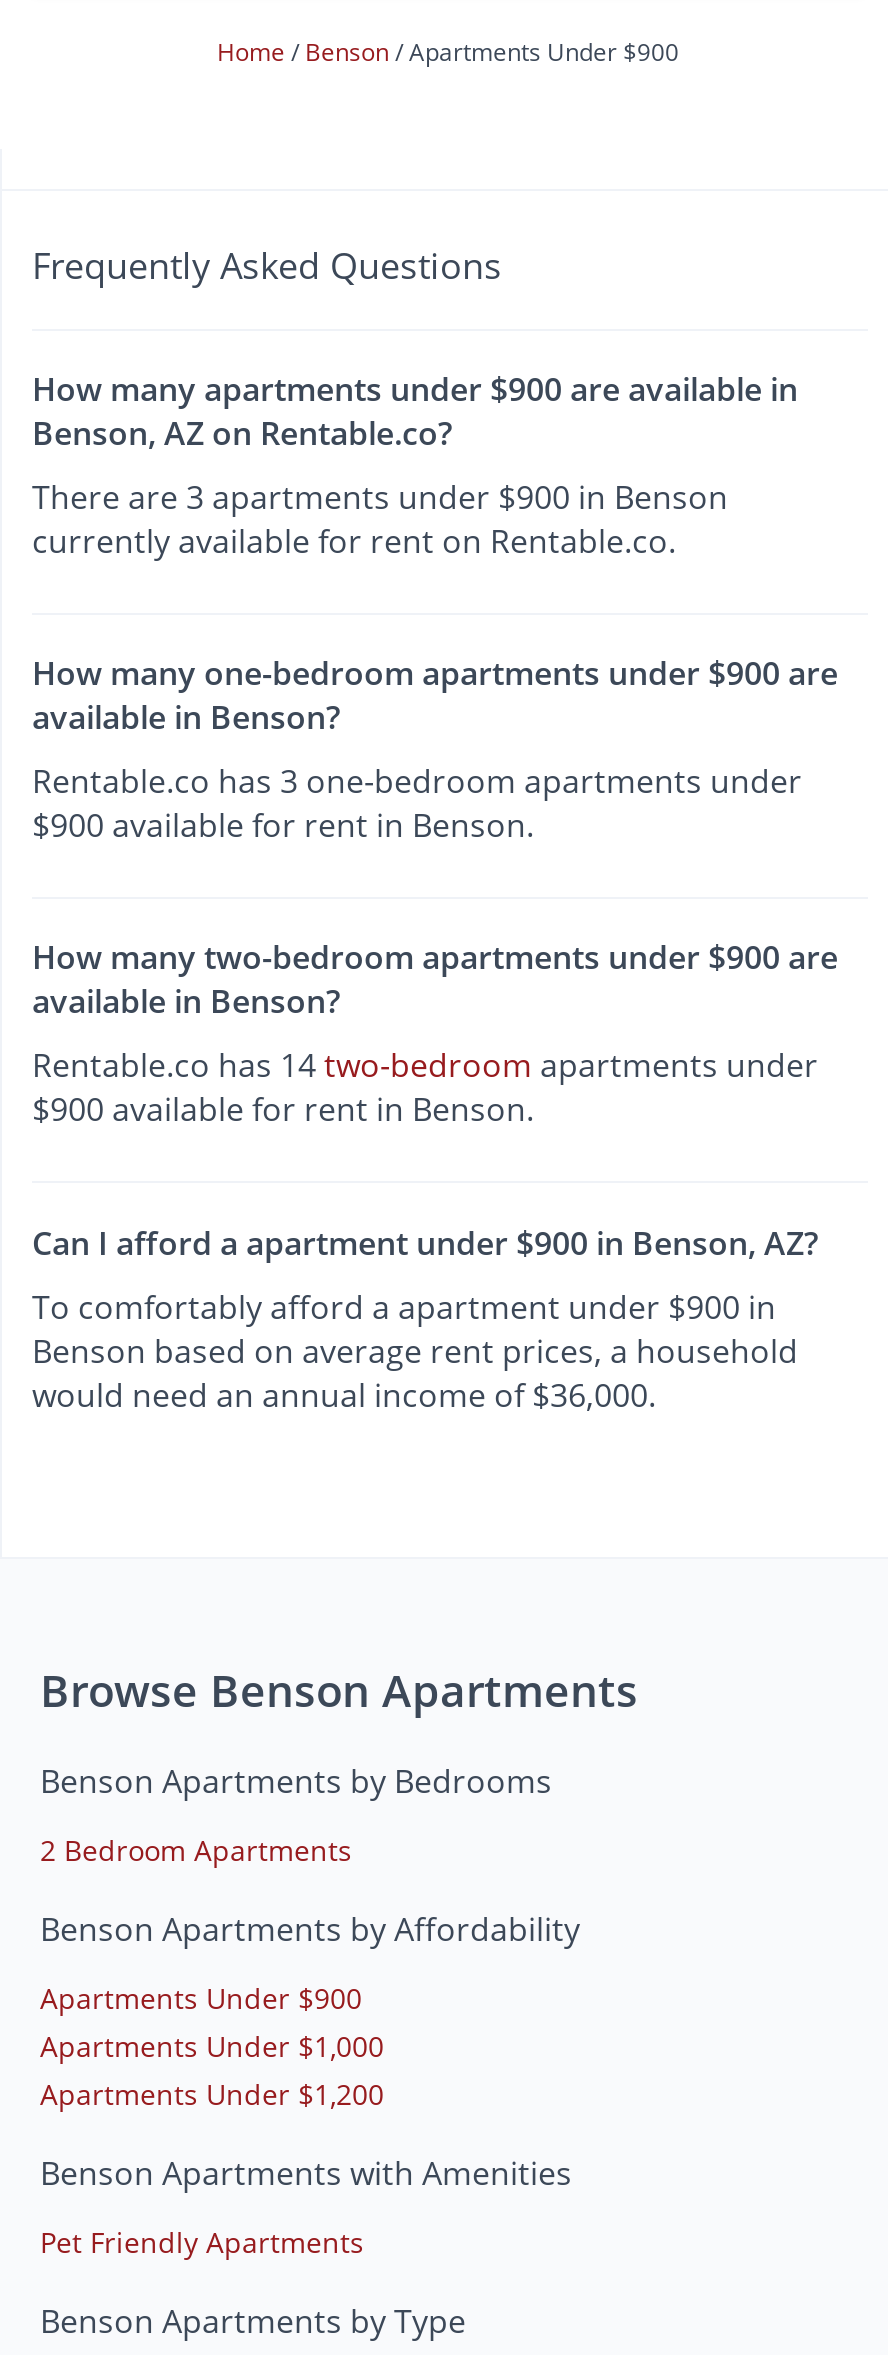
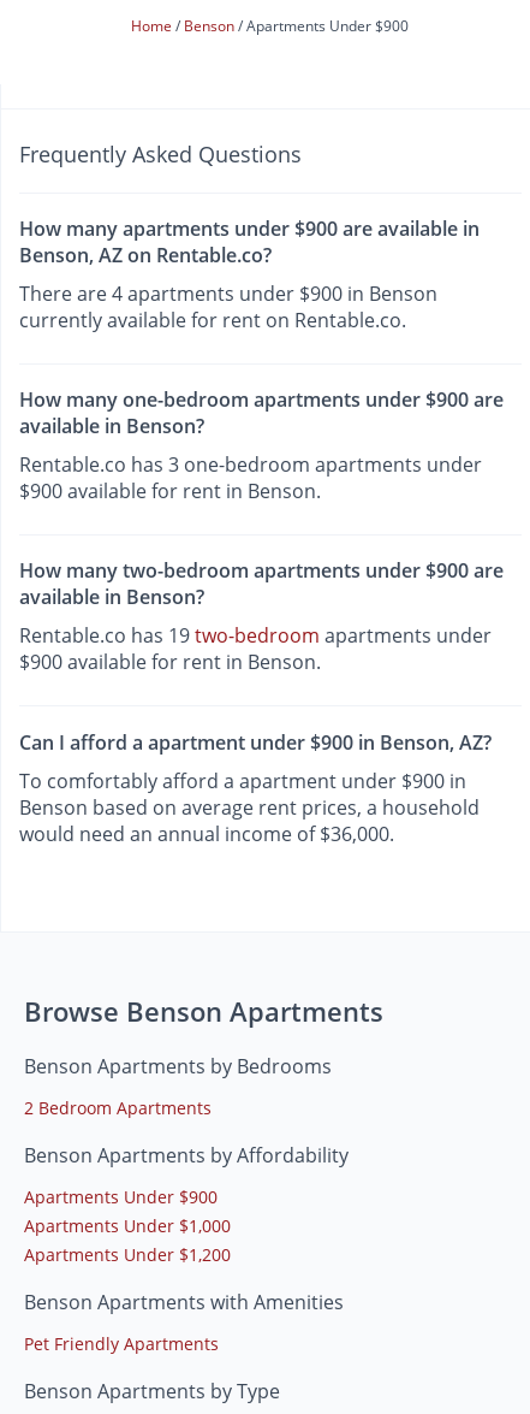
- There are 3 apartments under $900 in Benson
+ There are 4 apartments under $900 in Benson

- Rentable.co has 14 two-bedroom apartments under
+ Rentable.co has 19 two-bedroom apartments under
